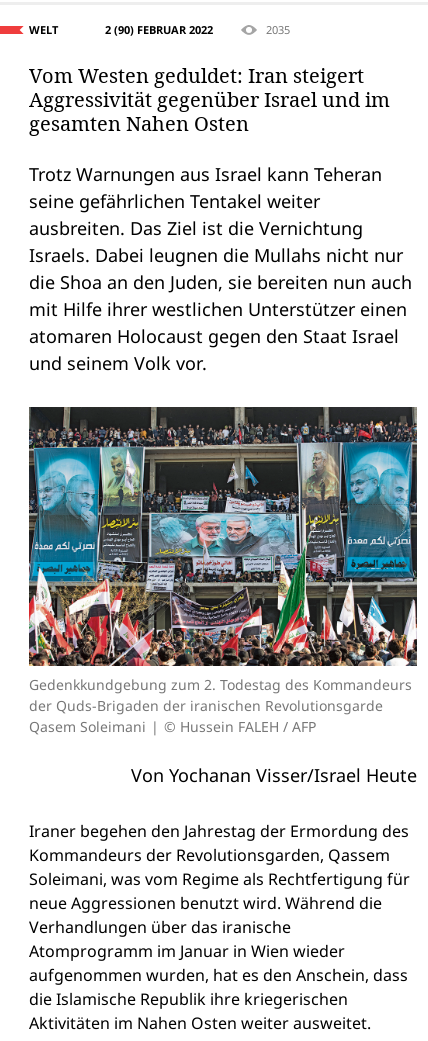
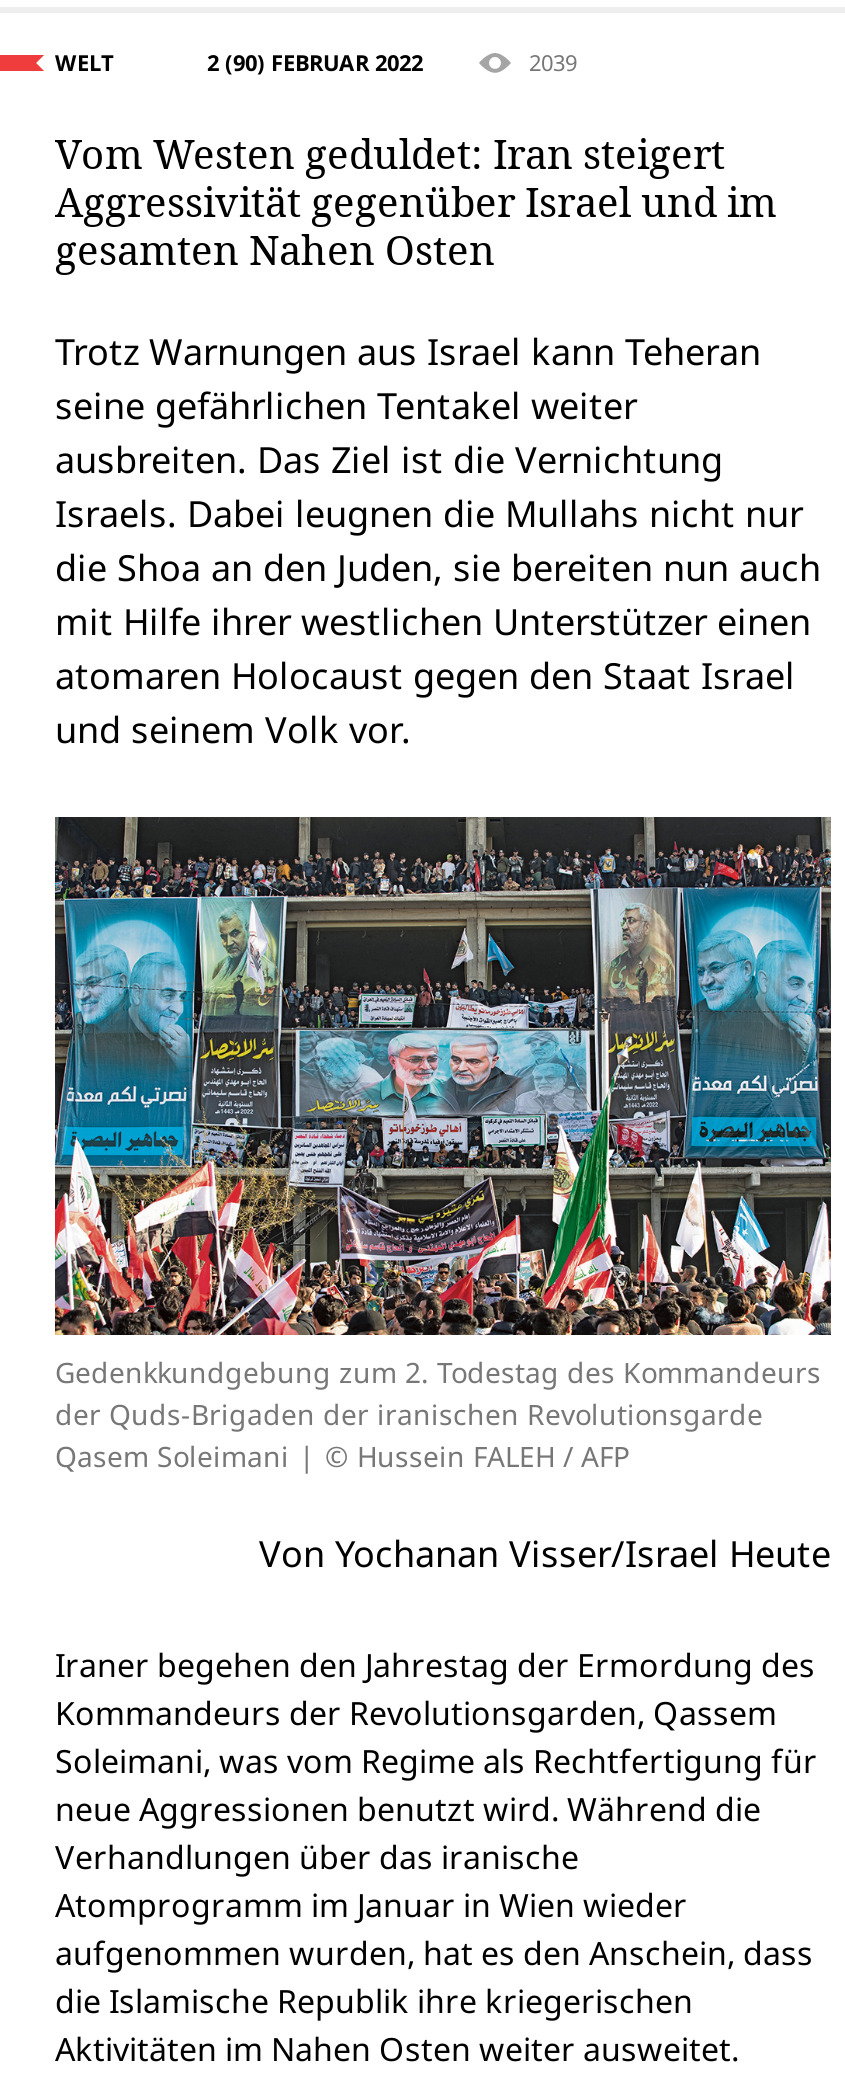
- 2035
+ 2039
